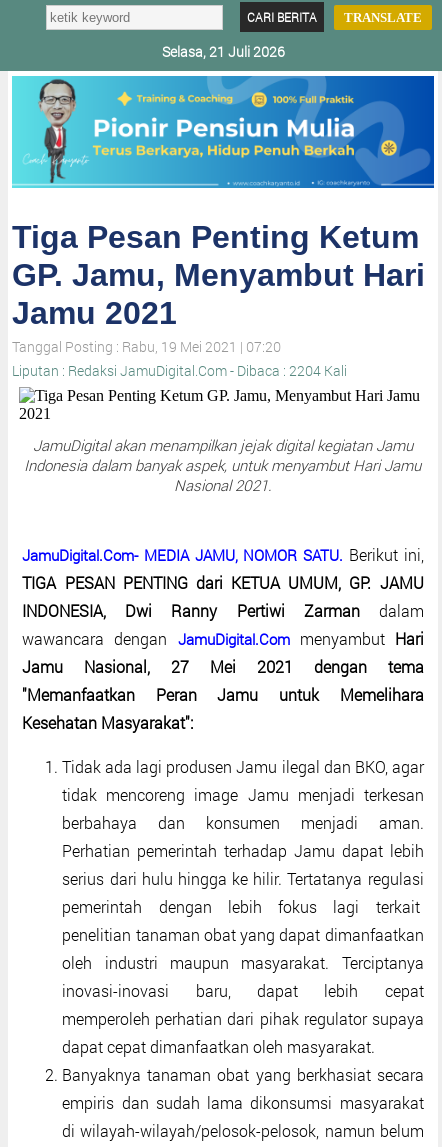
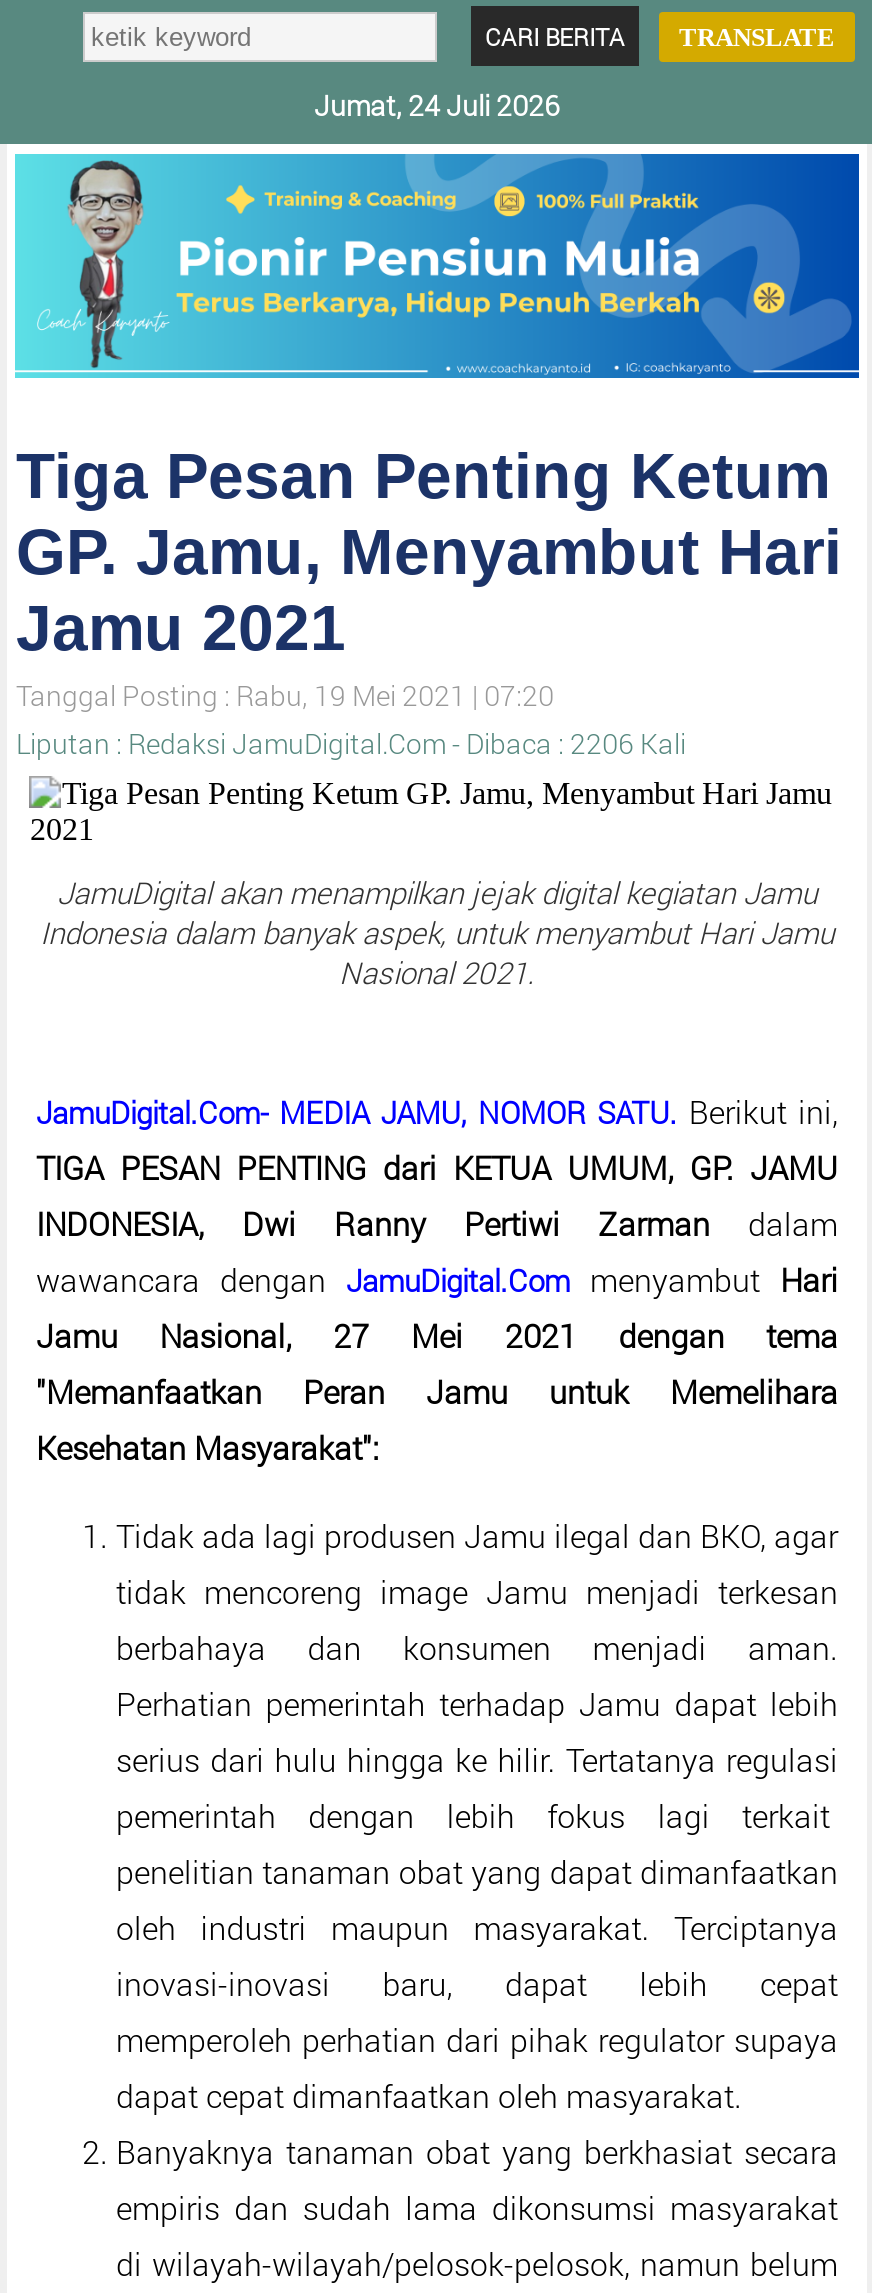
- Selasa, 21 Juli 2026
+ Jumat, 24 Juli 2026

- Liputan : Redaksi JamuDigital.Com - Dibaca : 2204 Kali
+ Liputan : Redaksi JamuDigital.Com - Dibaca : 2206 Kali
